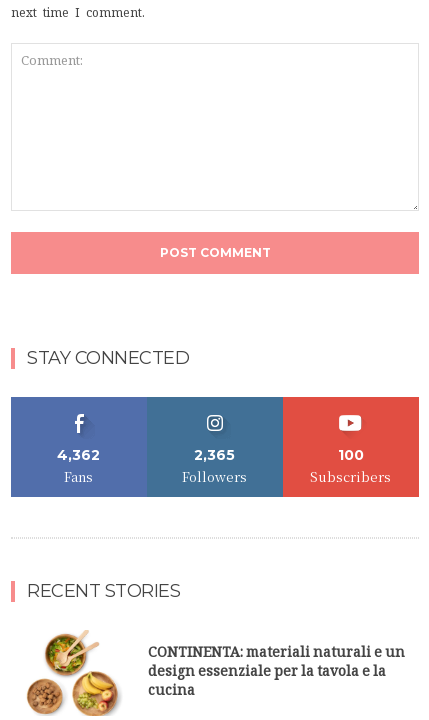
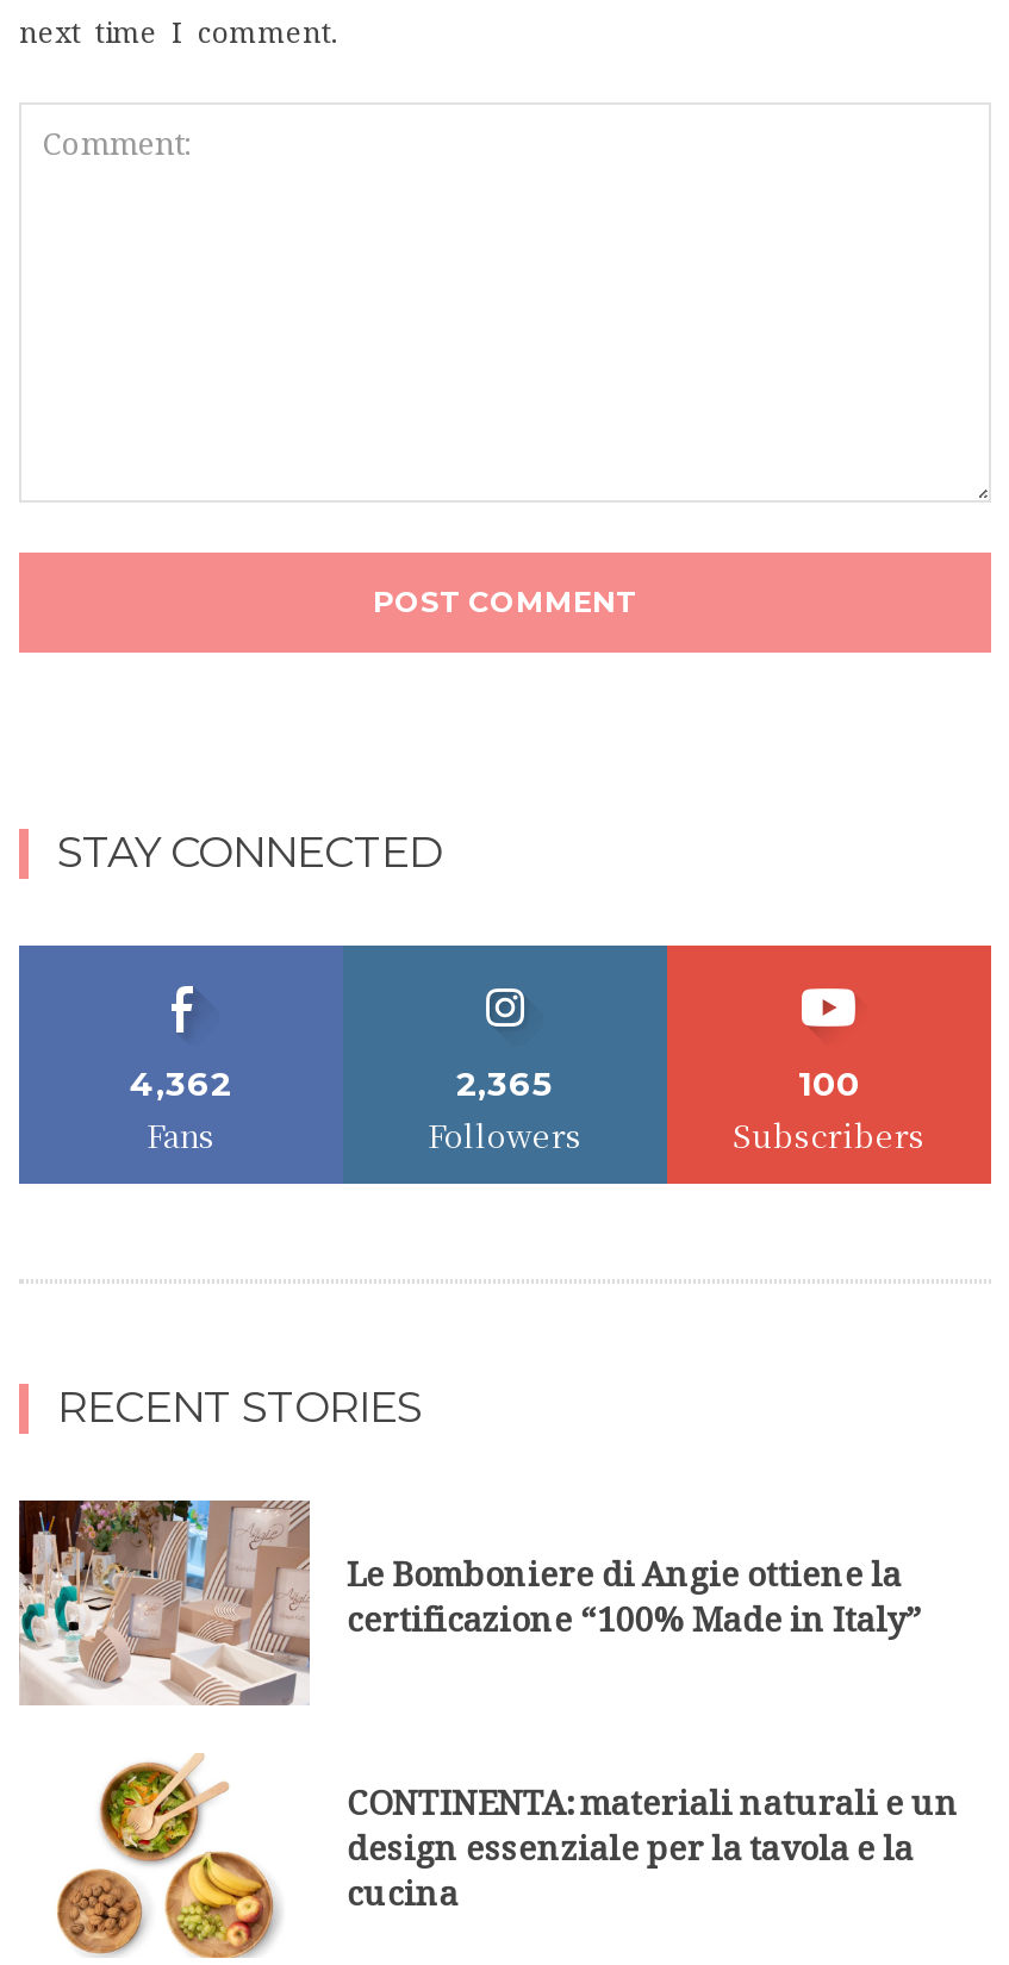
+ [image]
+ Le Bomboniere di Angie ottiene la
+ certificazione “100% Made in Italy”
